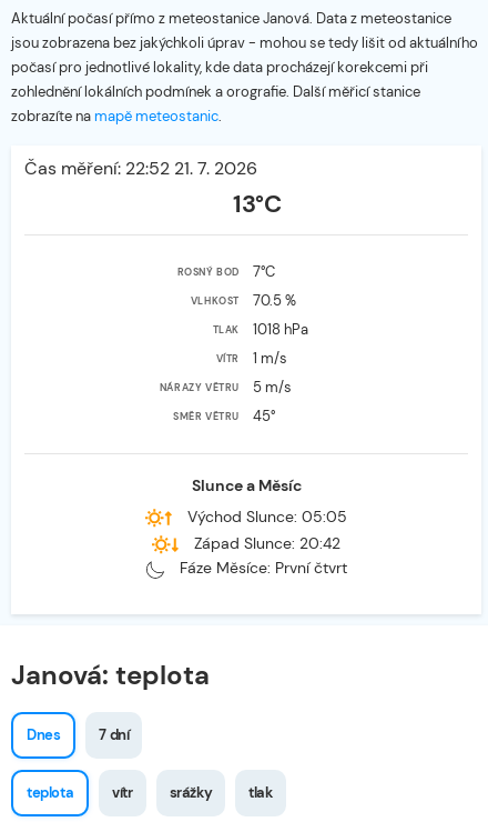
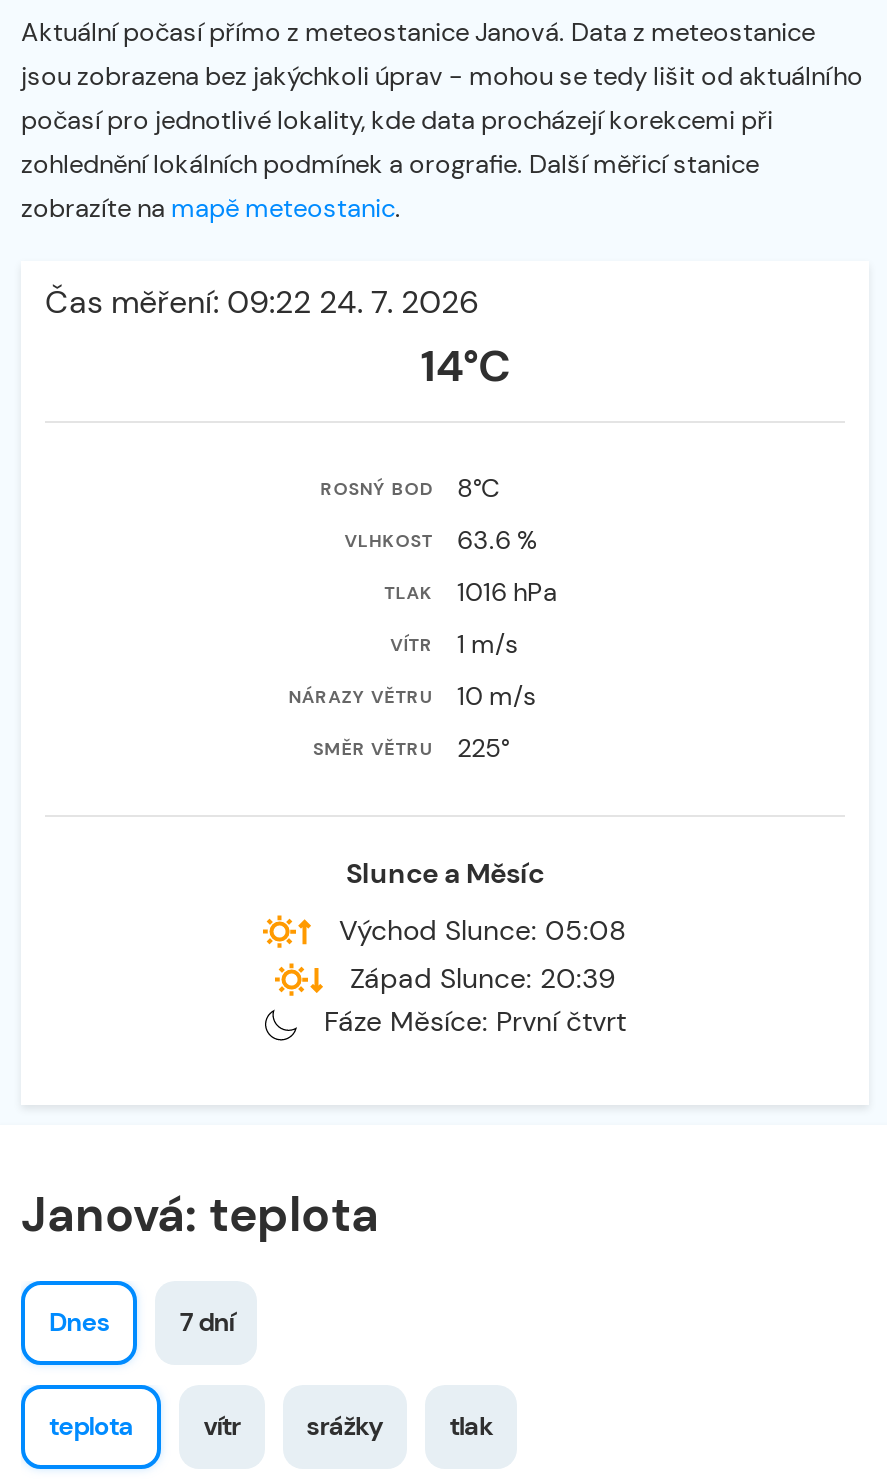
- Čas měření: 22:52 21. 7. 2026
- 13°C
+ Čas měření: 09:22 24. 7. 2026
+ 14°C

- ROSNÝ BOD 7°C
+ ROSNÝ BOD 8°C

- VLHKOST 70.5 %
+ VLHKOST 63.6 %

- TLAK 1018 hPa
+ TLAK 1016 hPa

- NÁRAZY VĚTRU 5 m/s
+ NÁRAZY VĚTRU 10 m/s

- SMĚR VĚTRU 45°
+ SMĚR VĚTRU 225°

- Východ Slunce: 05:05
+ Východ Slunce: 05:08

- Západ Slunce: 20:42
+ Západ Slunce: 20:39
